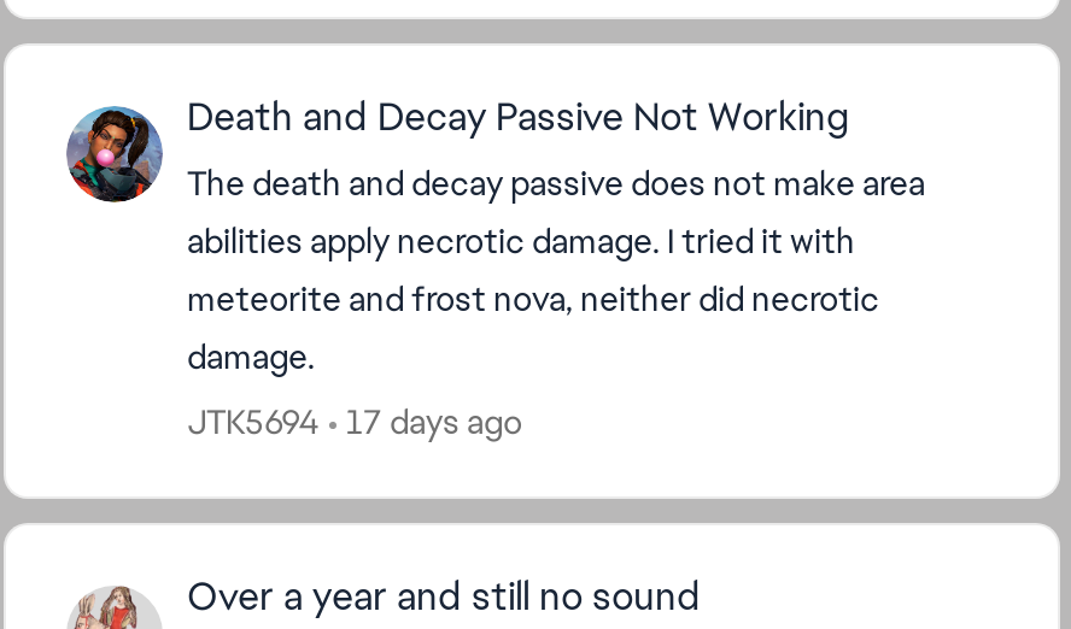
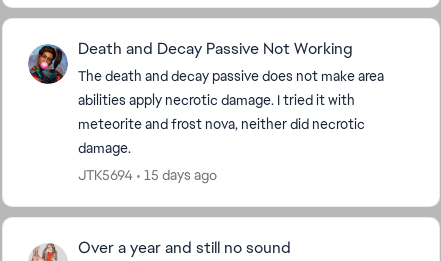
- JTK5694 17 days ago
+ JTK5694 15 days ago
